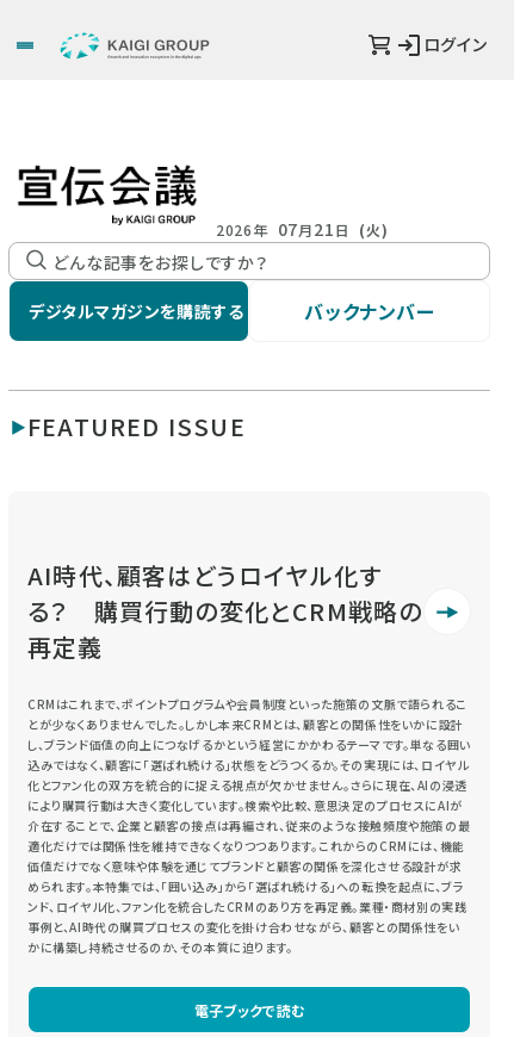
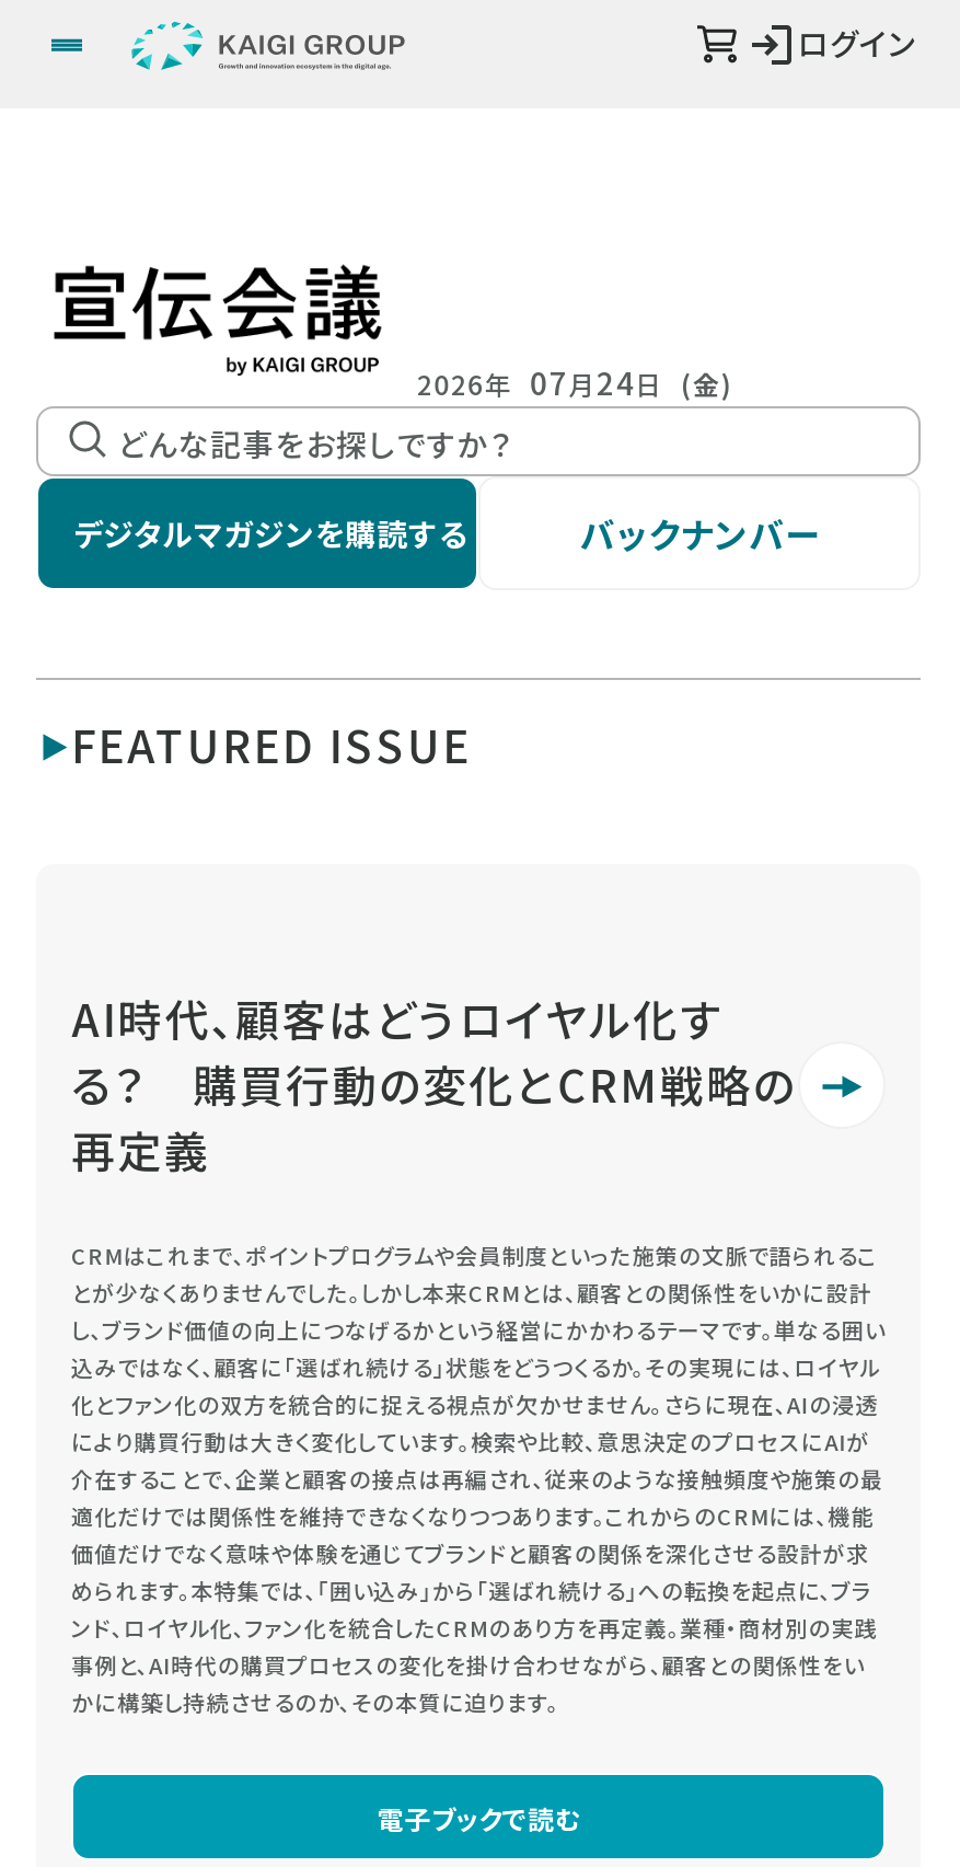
- 2026年 07月21日 (火)
+ 2026年 07月24日 (金)
